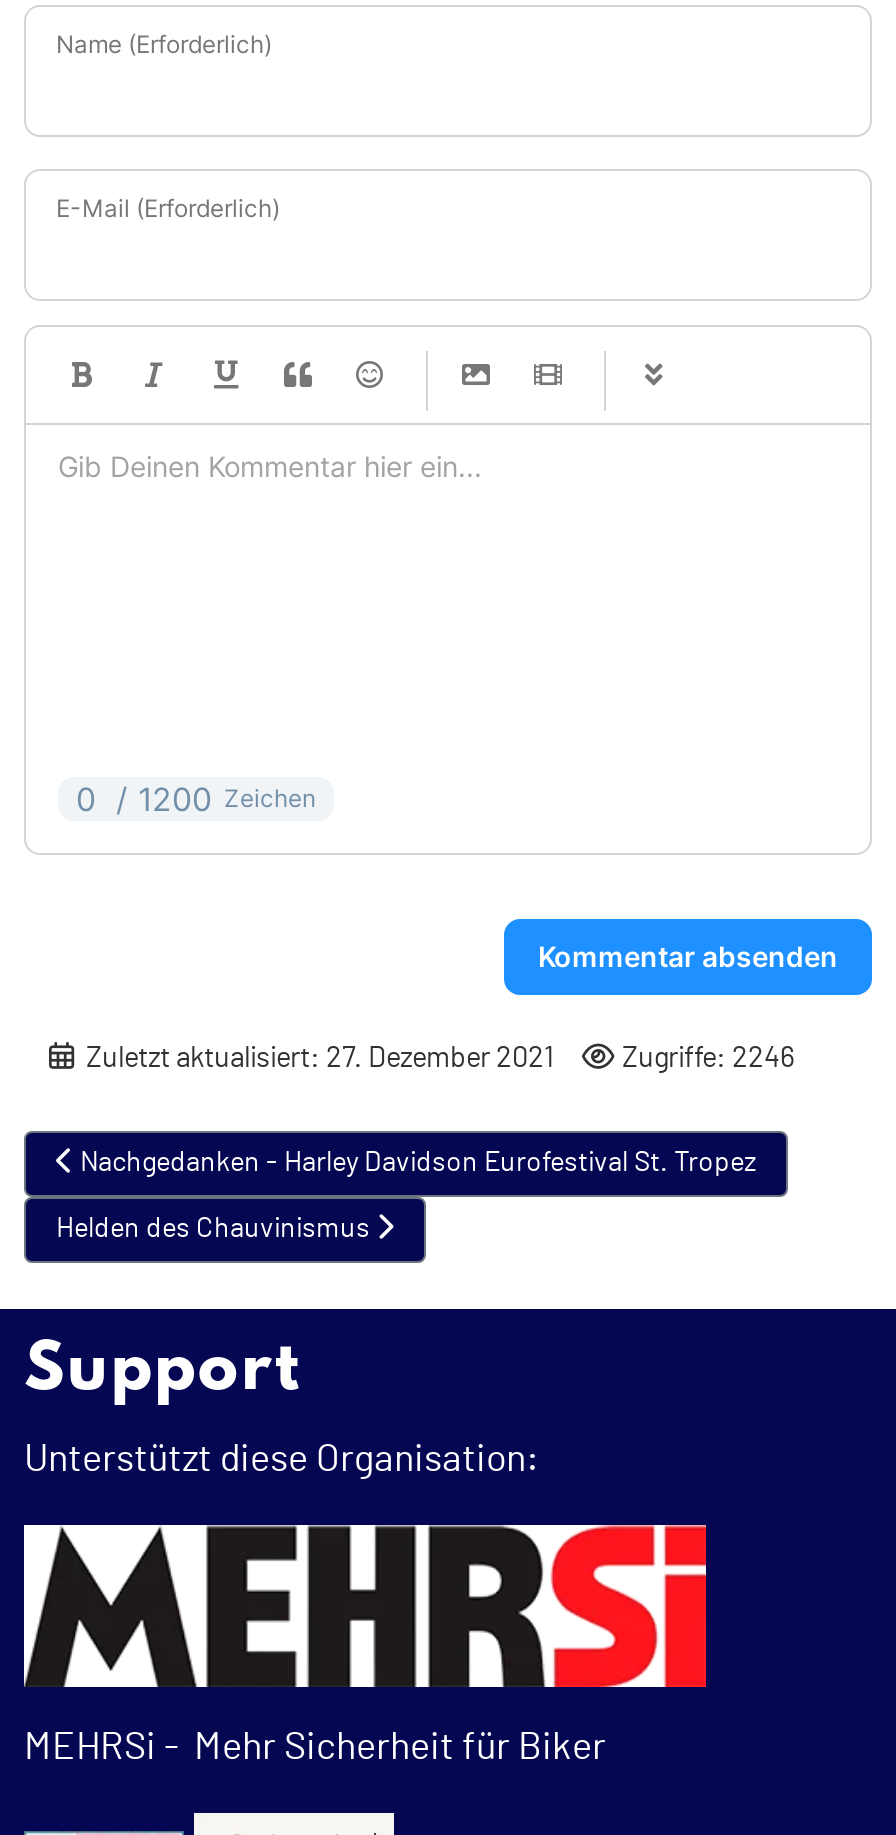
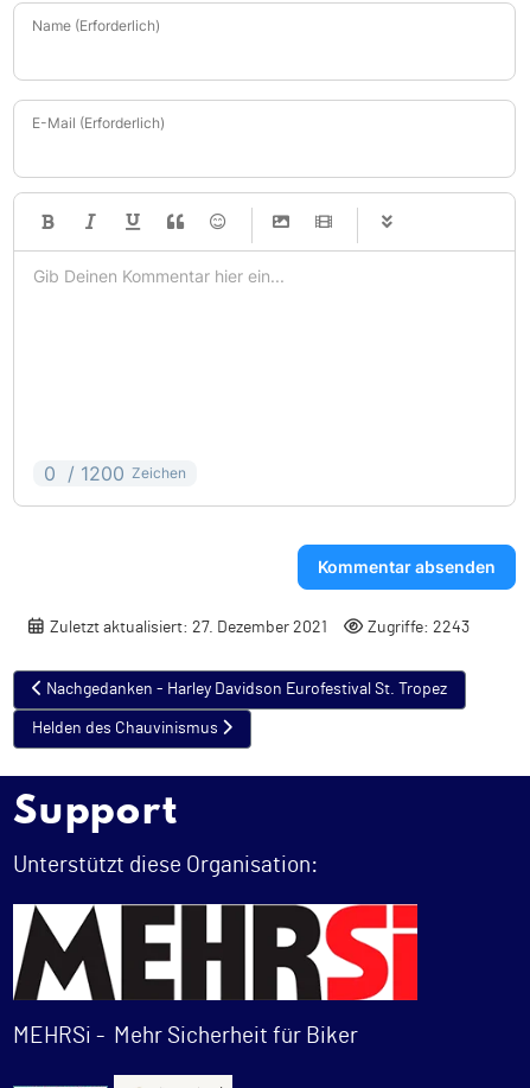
- Zugriffe: 2246
+ Zugriffe: 2243
